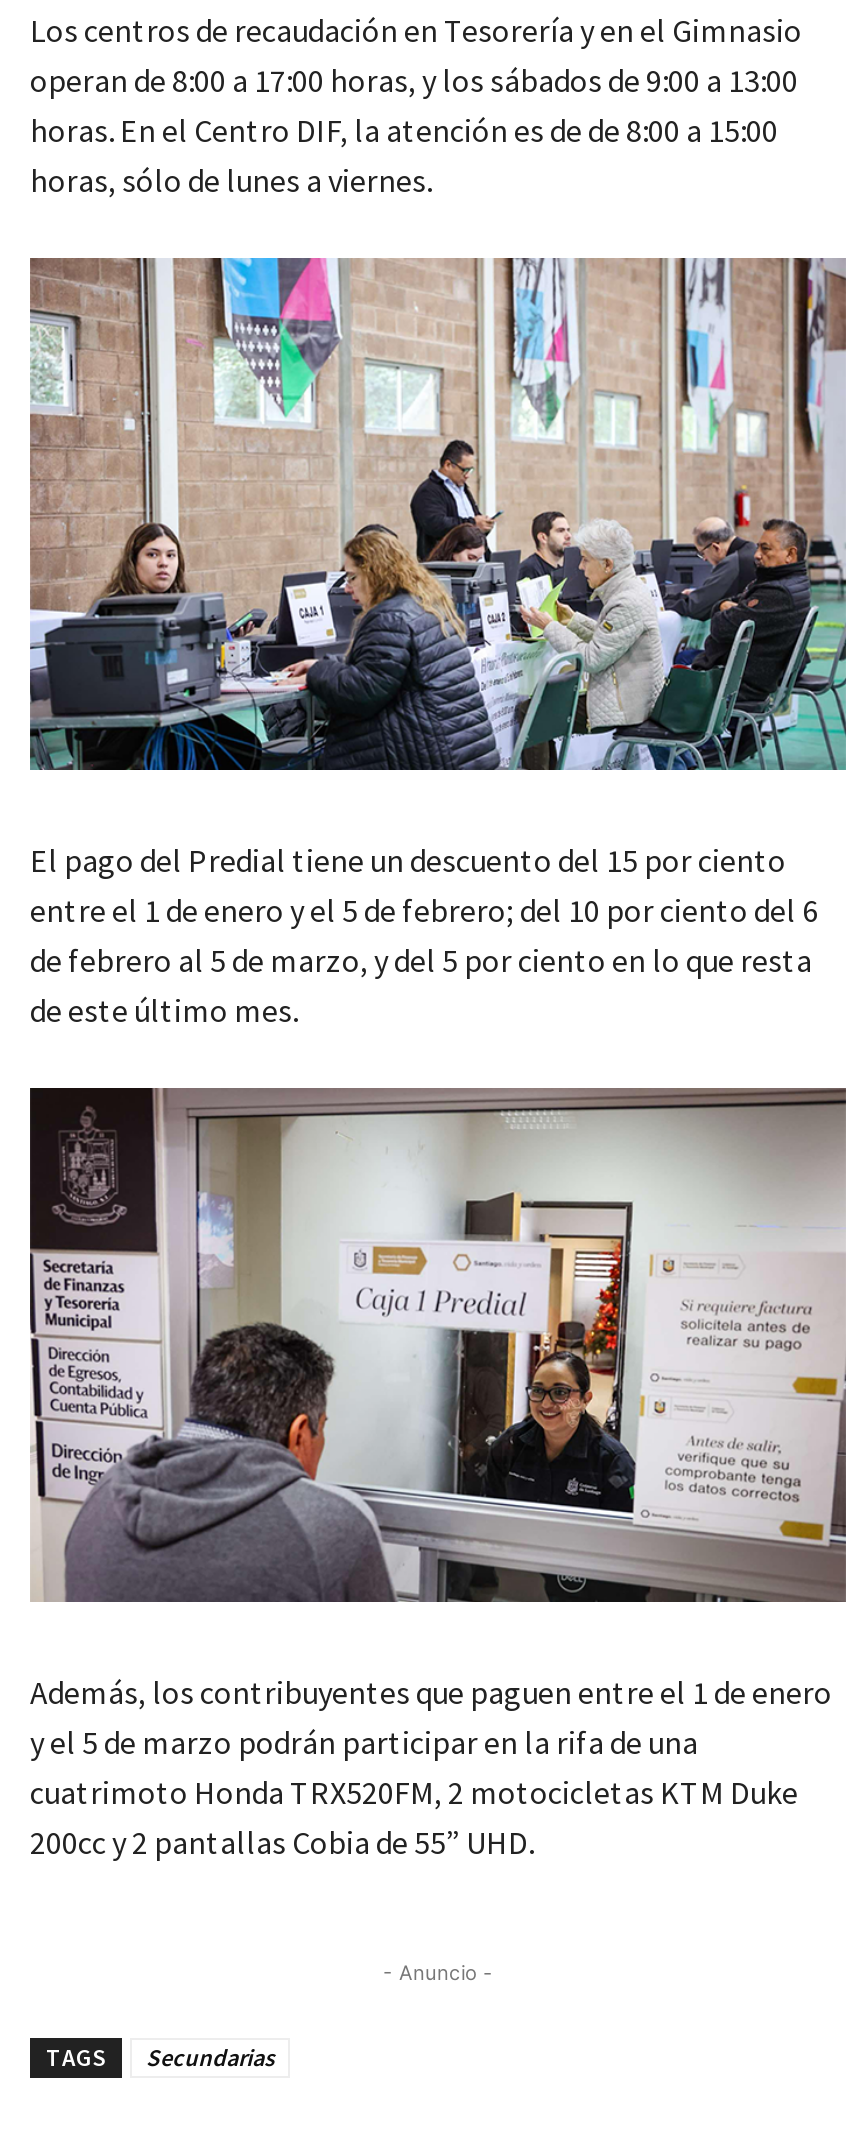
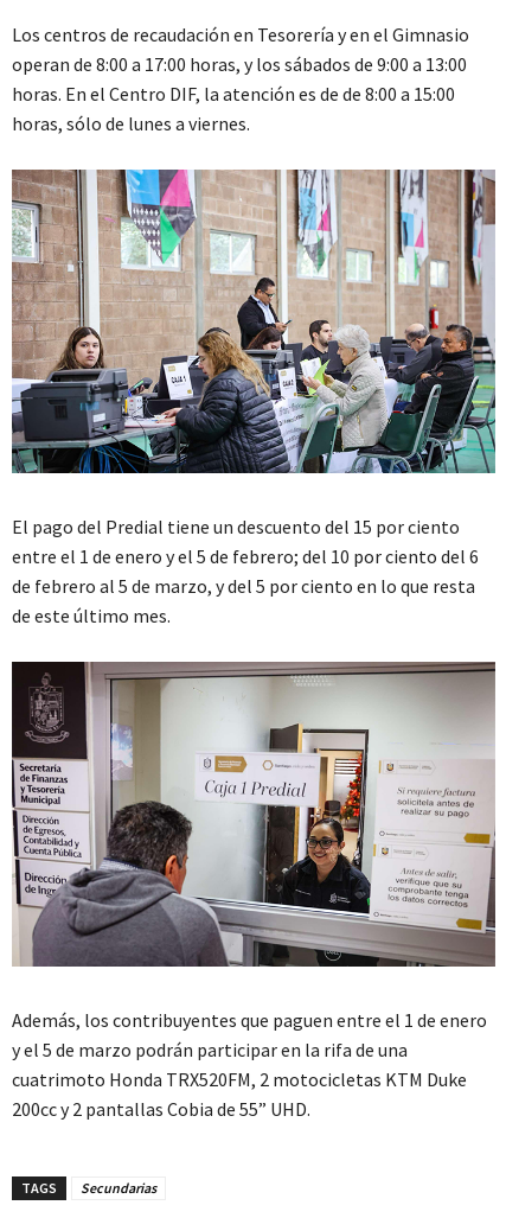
- - Anuncio -
